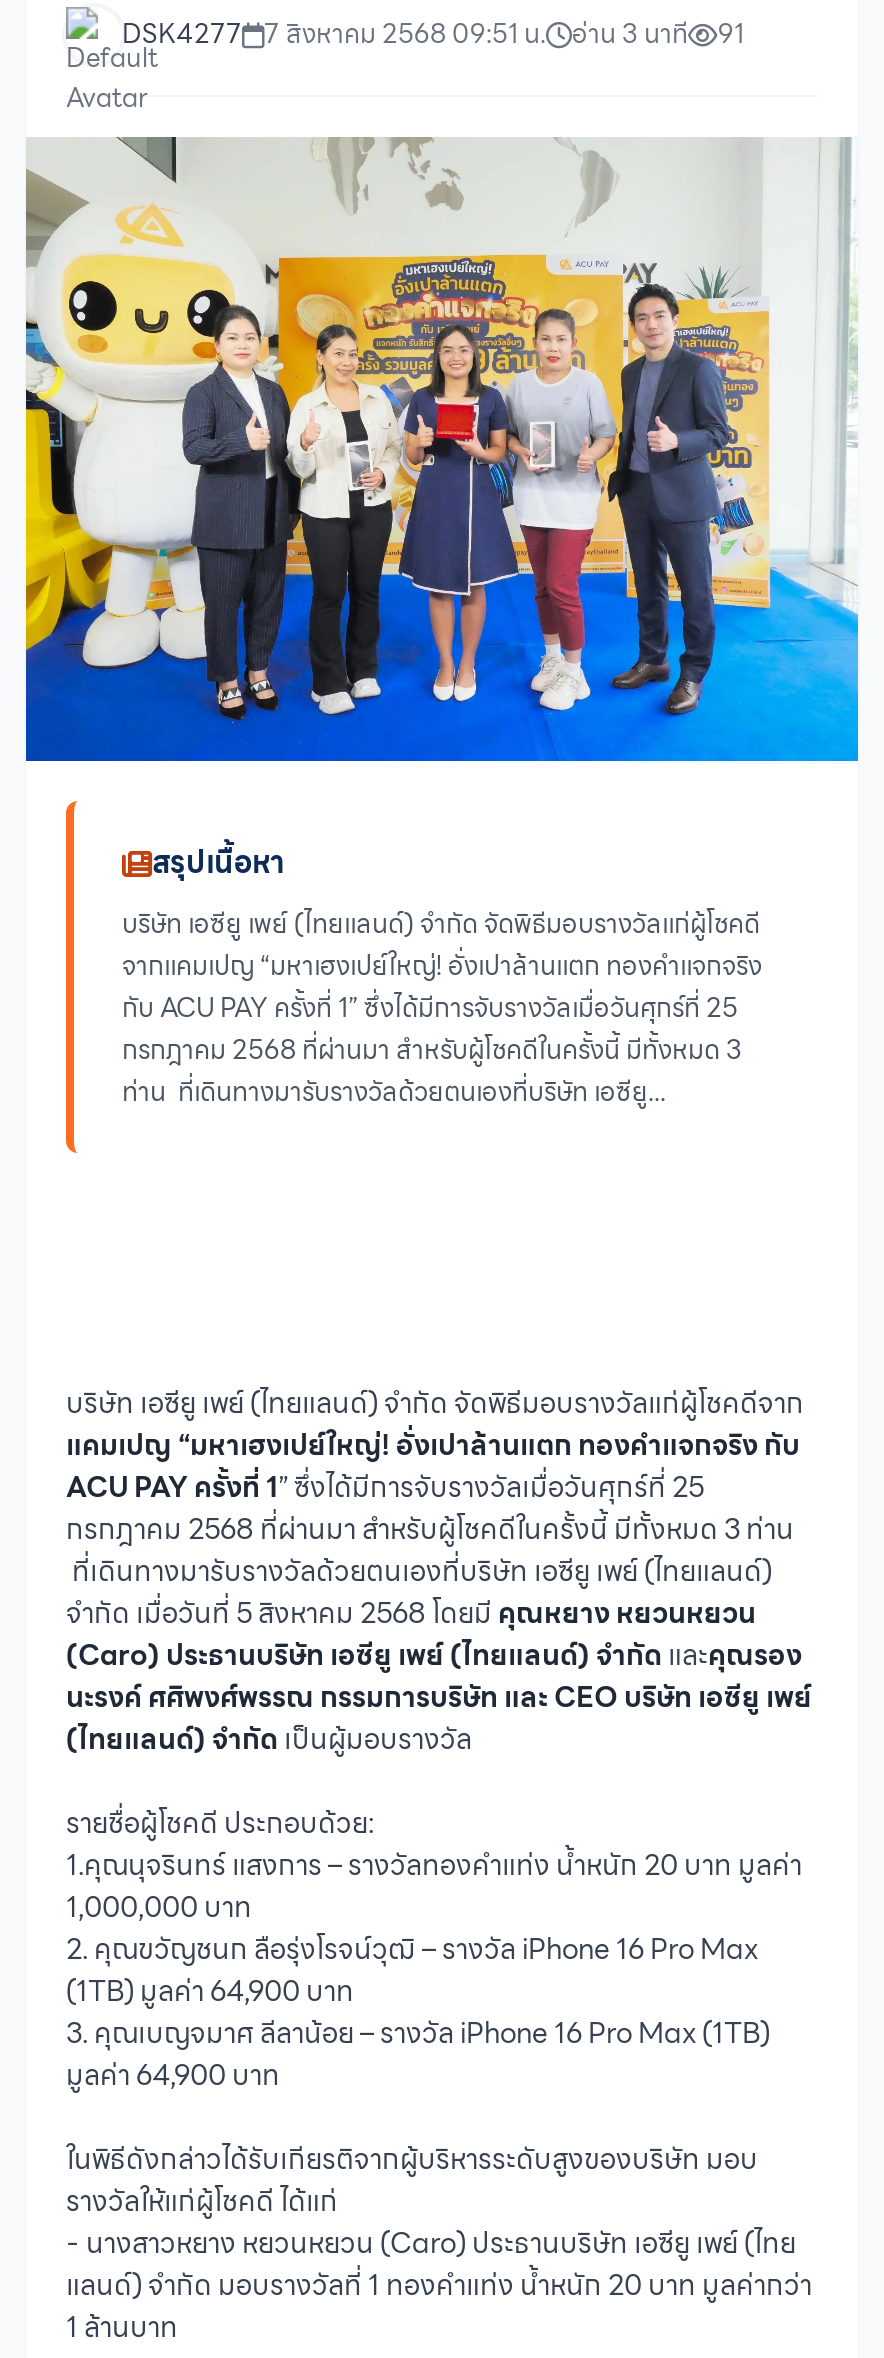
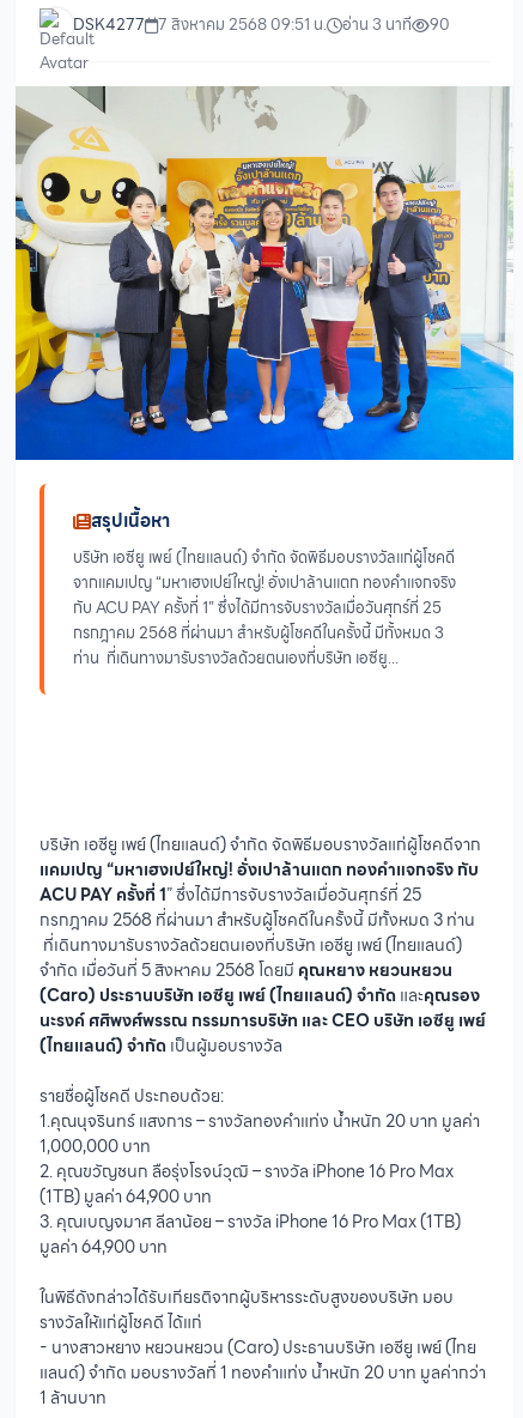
- 91
+ 90
